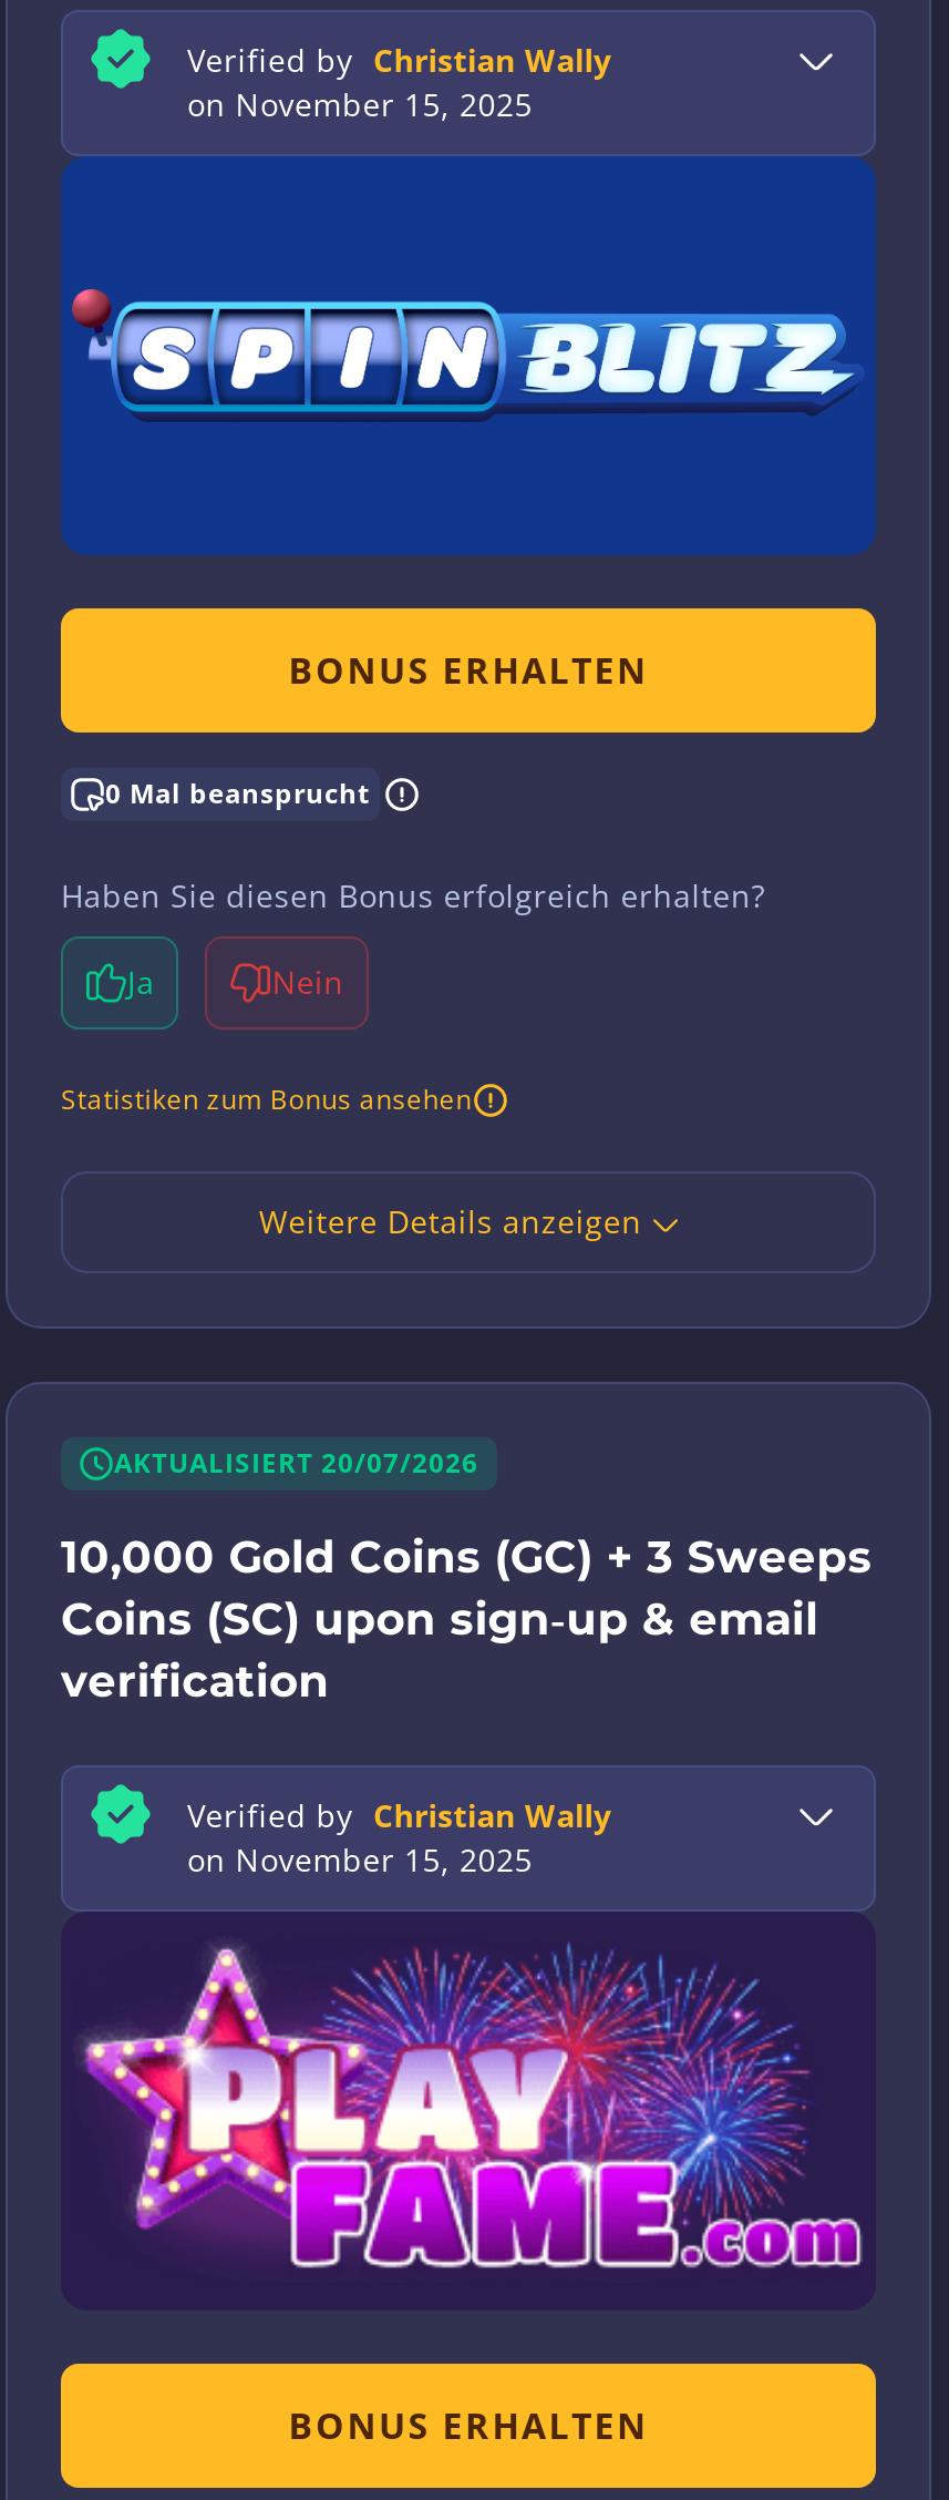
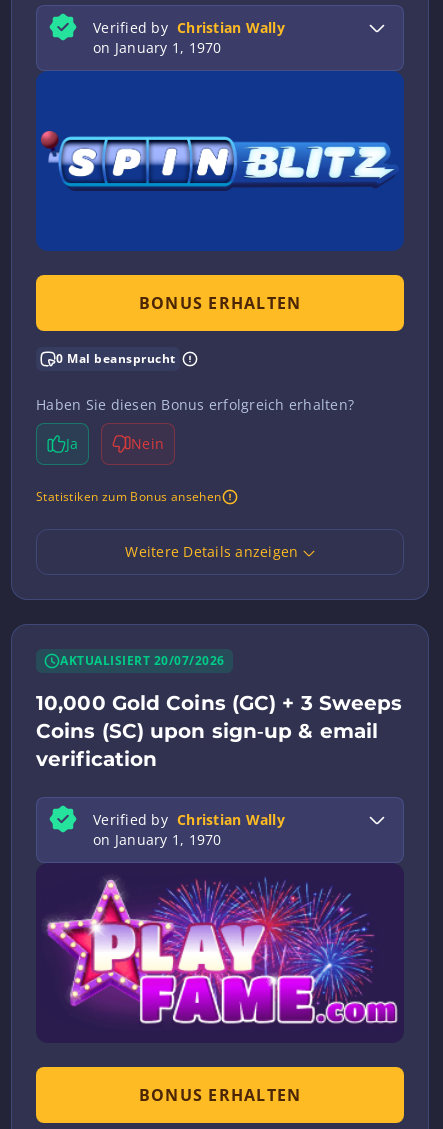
- on November 15, 2025
+ on January 1, 1970

- on November 15, 2025
+ on January 1, 1970
